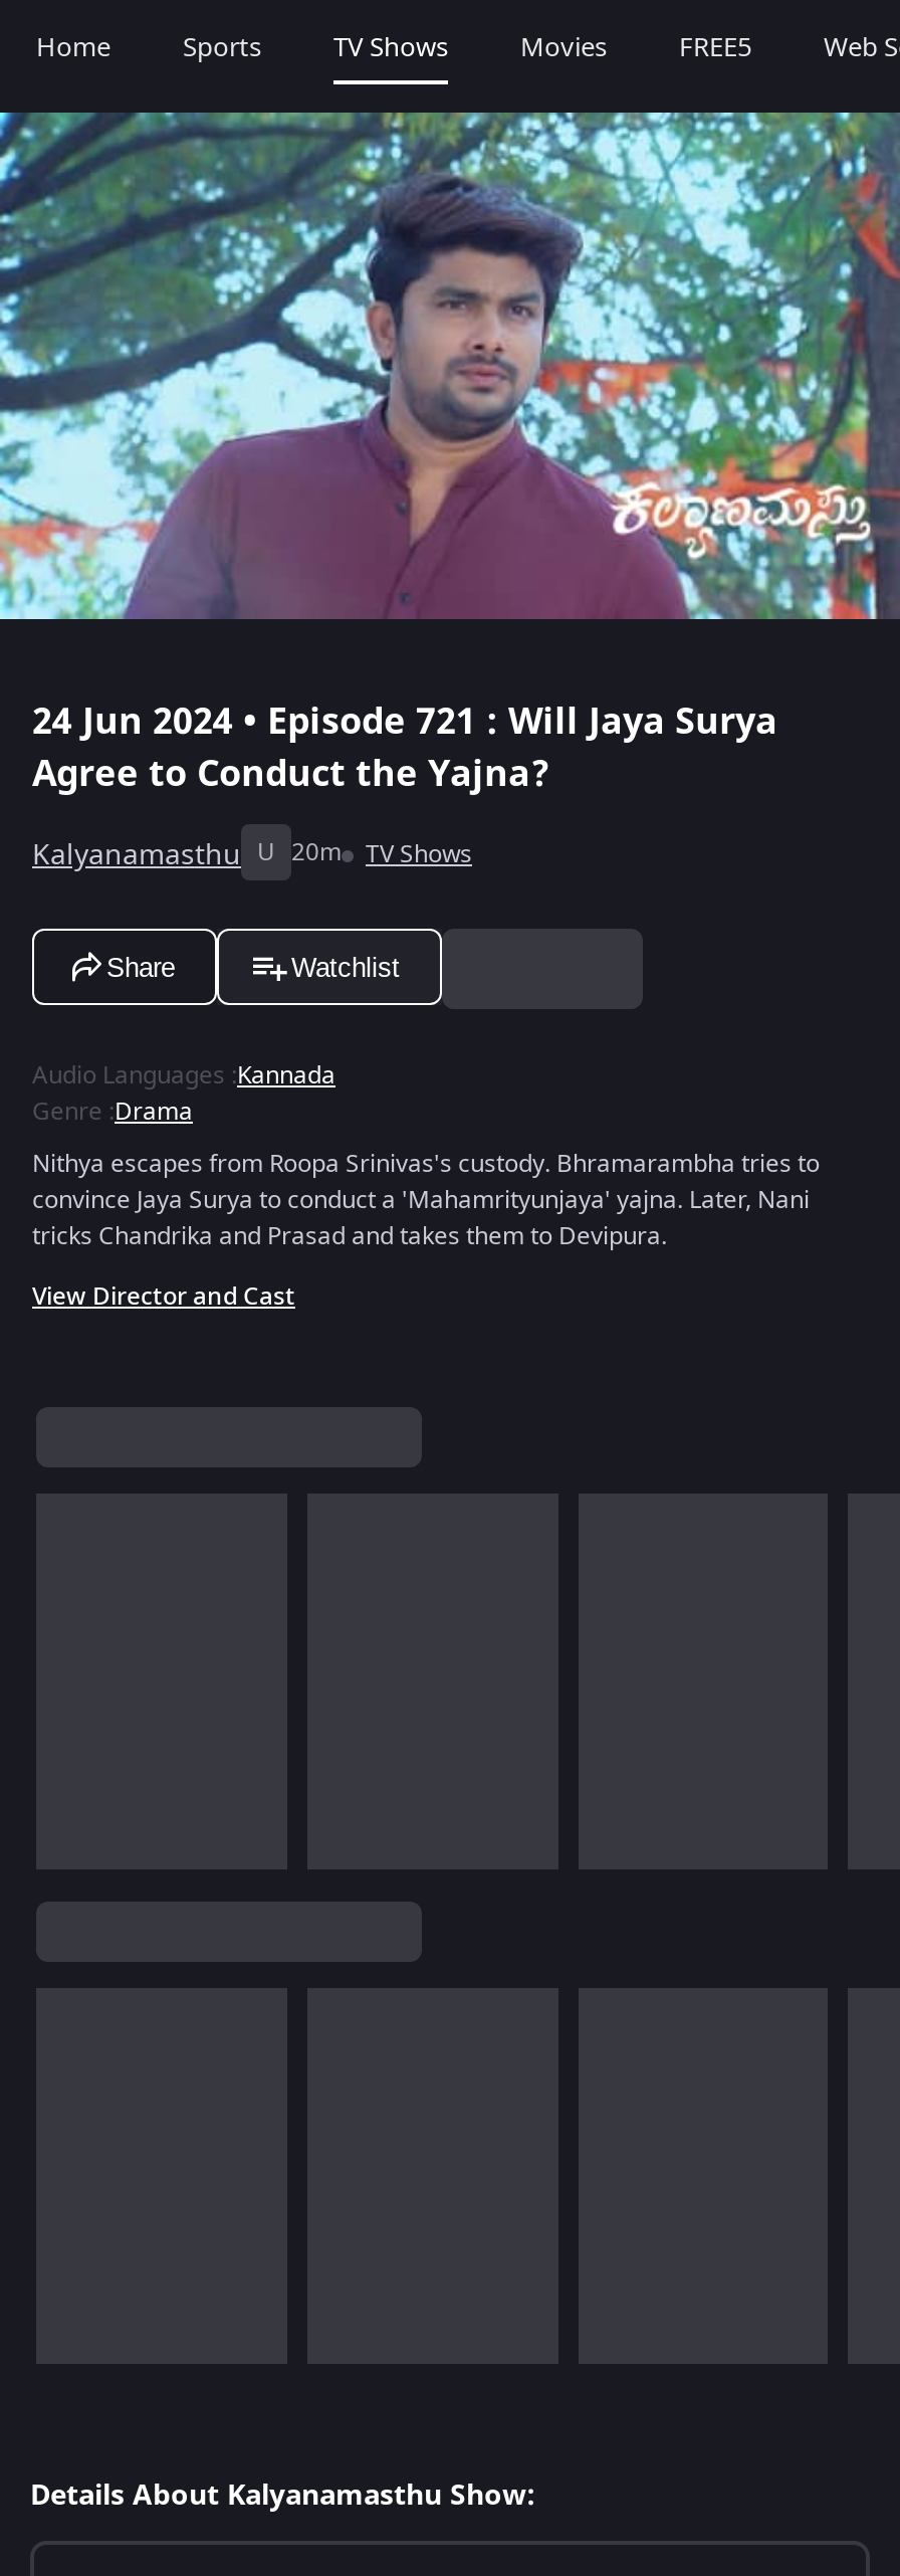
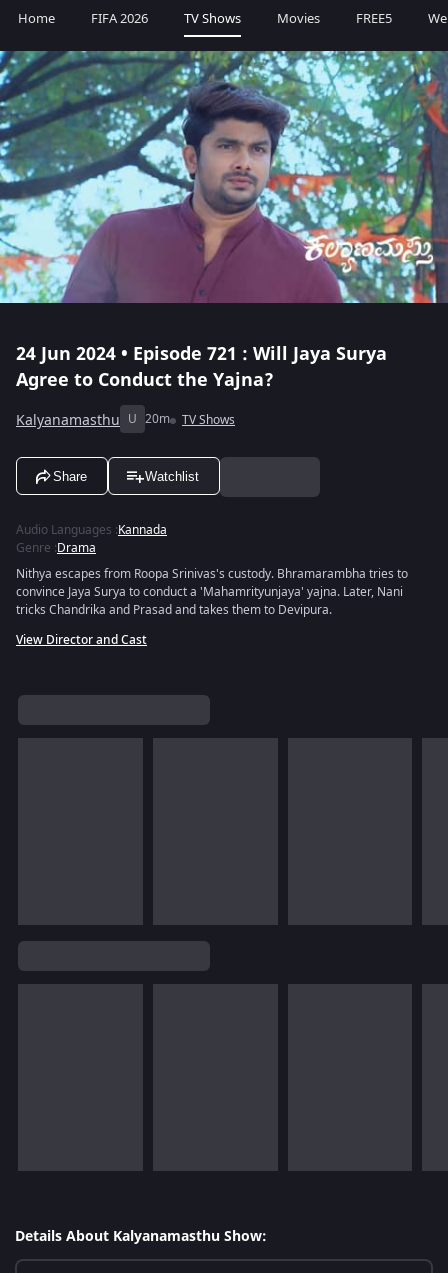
- Sports
+ FIFA 2026
